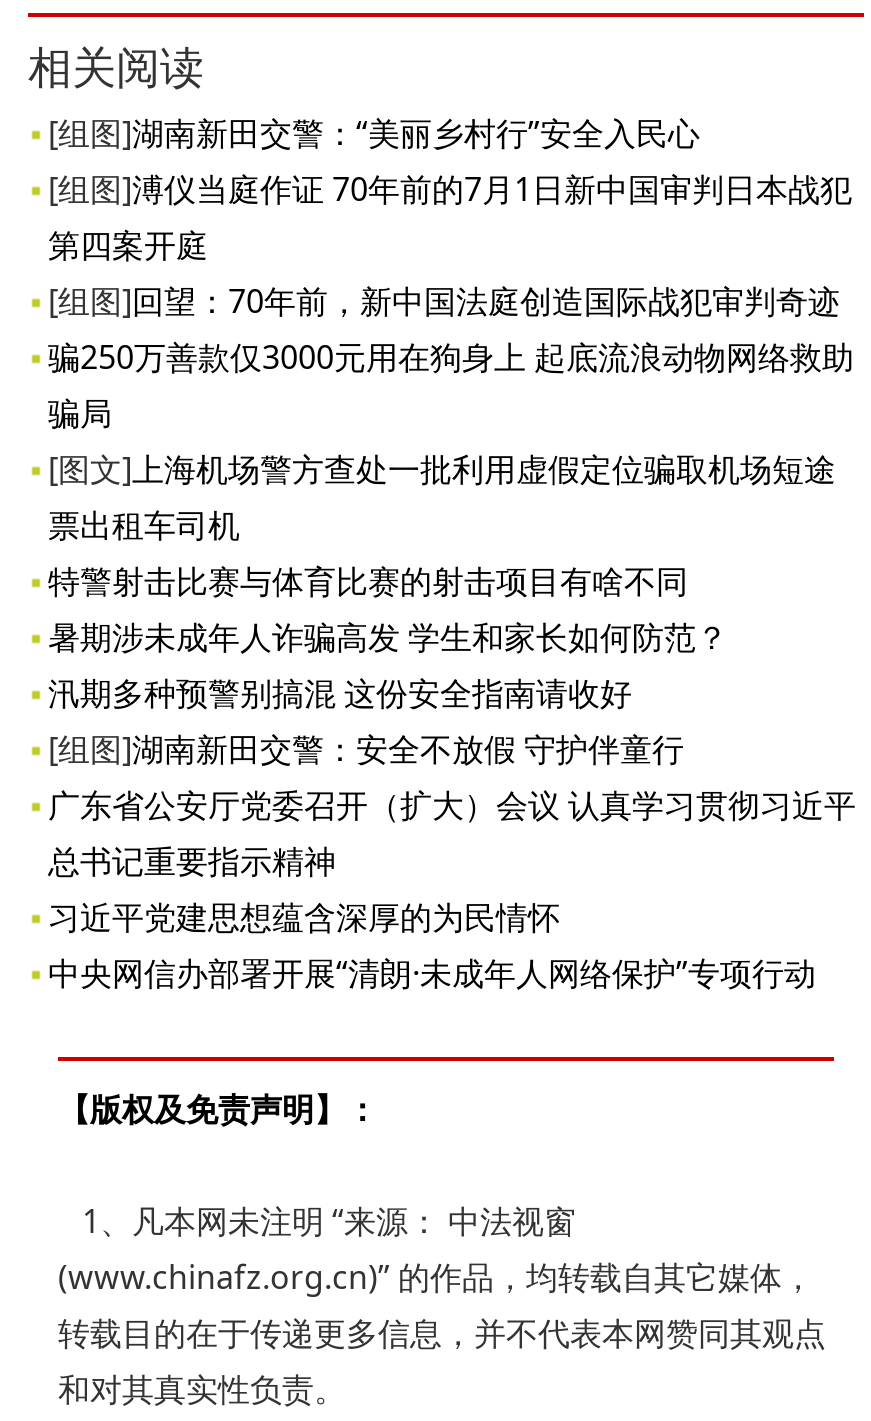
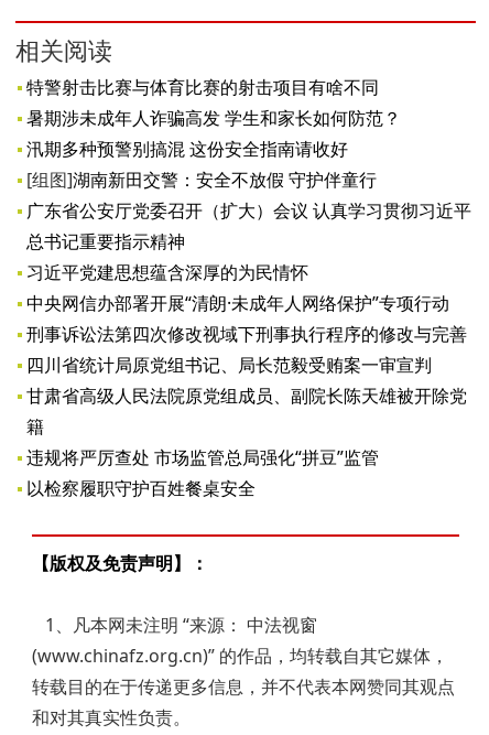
- [组图]湖南新田交警：“美丽乡村行”安全入民心
- [组图]溥仪当庭作证 70年前的7月1日新中国审判日本战犯
- 第四案开庭
- [组图]回望：70年前，新中国法庭创造国际战犯审判奇迹
- 骗250万善款仅3000元用在狗身上 起底流浪动物网络救助
- 骗局
- [图文]上海机场警方查处一批利用虚假定位骗取机场短途
- 票出租车司机

moved up: 特警射击比赛与体育比赛的射击项目有啥不同 | 暑期涉未成年人诈骗高发 学生和家长如何防范？ | 汛期多种预警别搞混 这份安全指南请收好 | [组图]湖南新田交警：安全不放假 守护伴童行 | 广东省公安厅党委召开（扩大）会议 认真学习贯彻习近平 | 总书记重要指示精神 | 习近平党建思想蕴含深厚的为民情怀 | 中央网信办部署开展“清朗·未成年人网络保护”专项行动

+ 刑事诉讼法第四次修改视域下刑事执行程序的修改与完善
+ 四川省统计局原党组书记、局长范毅受贿案一审宣判
+ 甘肃省高级人民法院原党组成员、副院长陈天雄被开除党
+ 籍
+ 违规将严厉查处 市场监管总局强化“拼豆”监管
+ 以检察履职守护百姓餐桌安全
